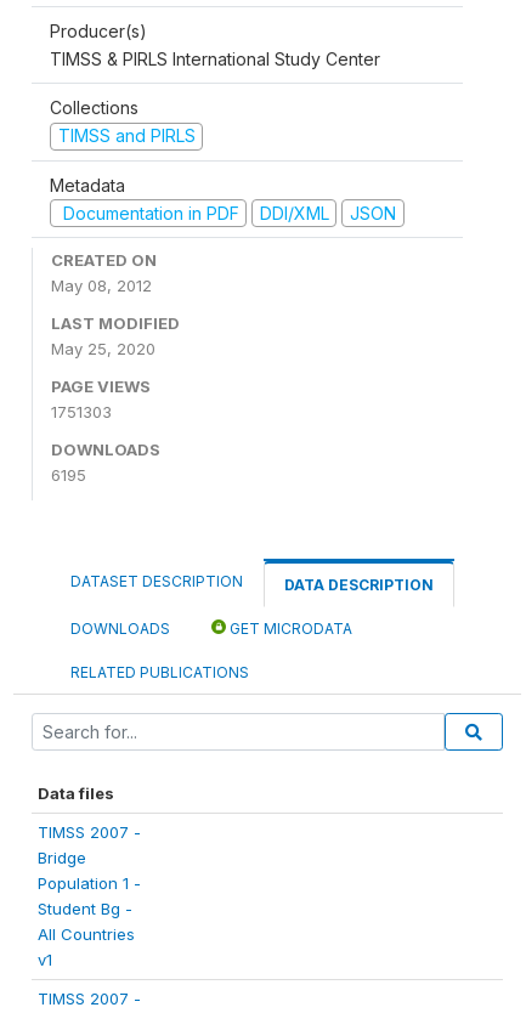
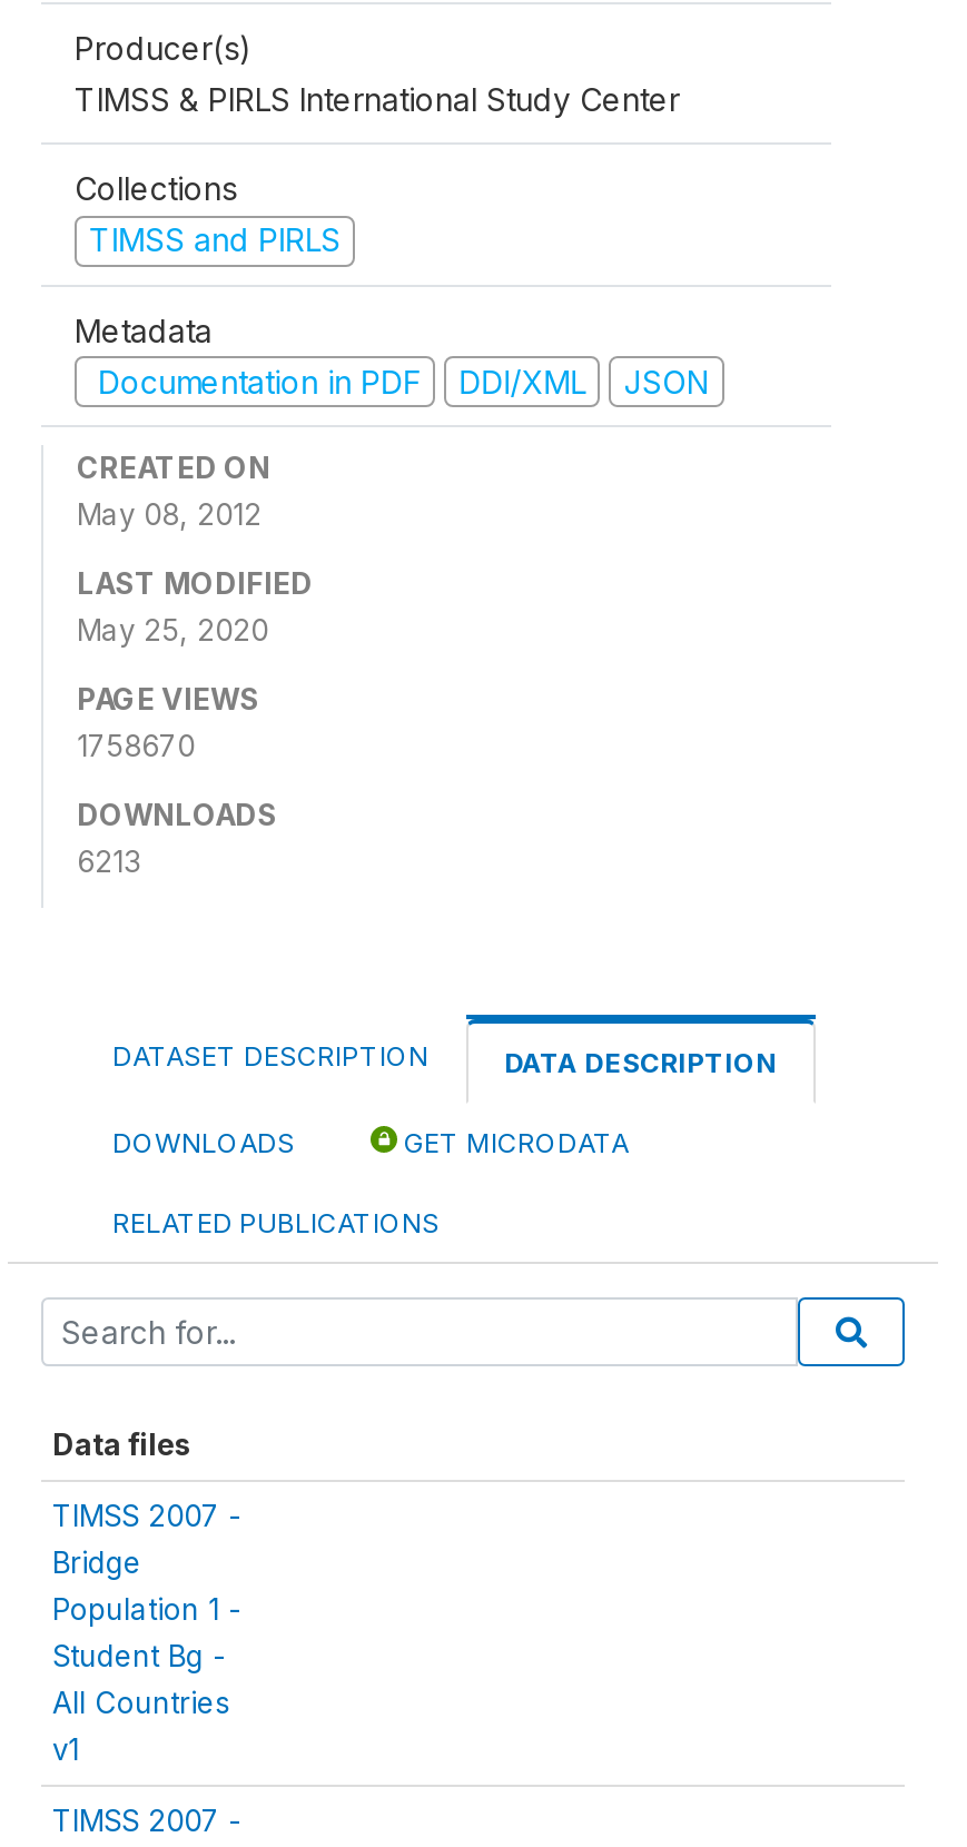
- 1751303
+ 1758670

- 6195
+ 6213
